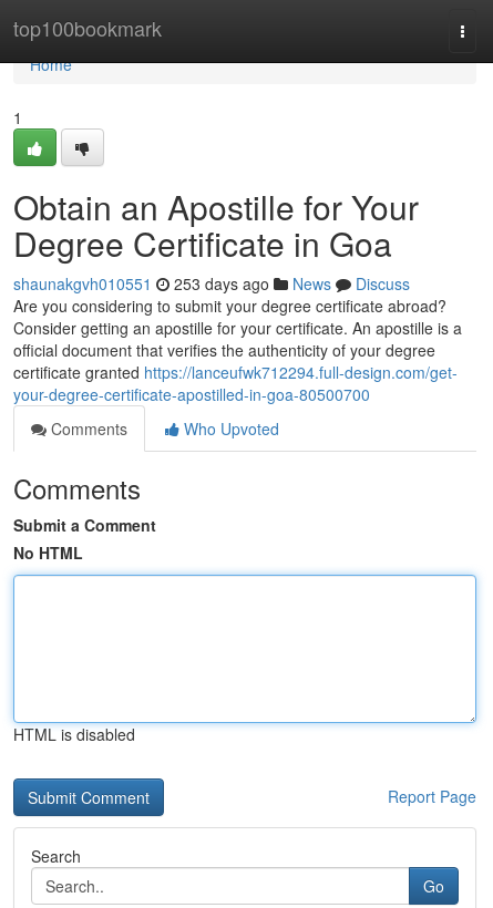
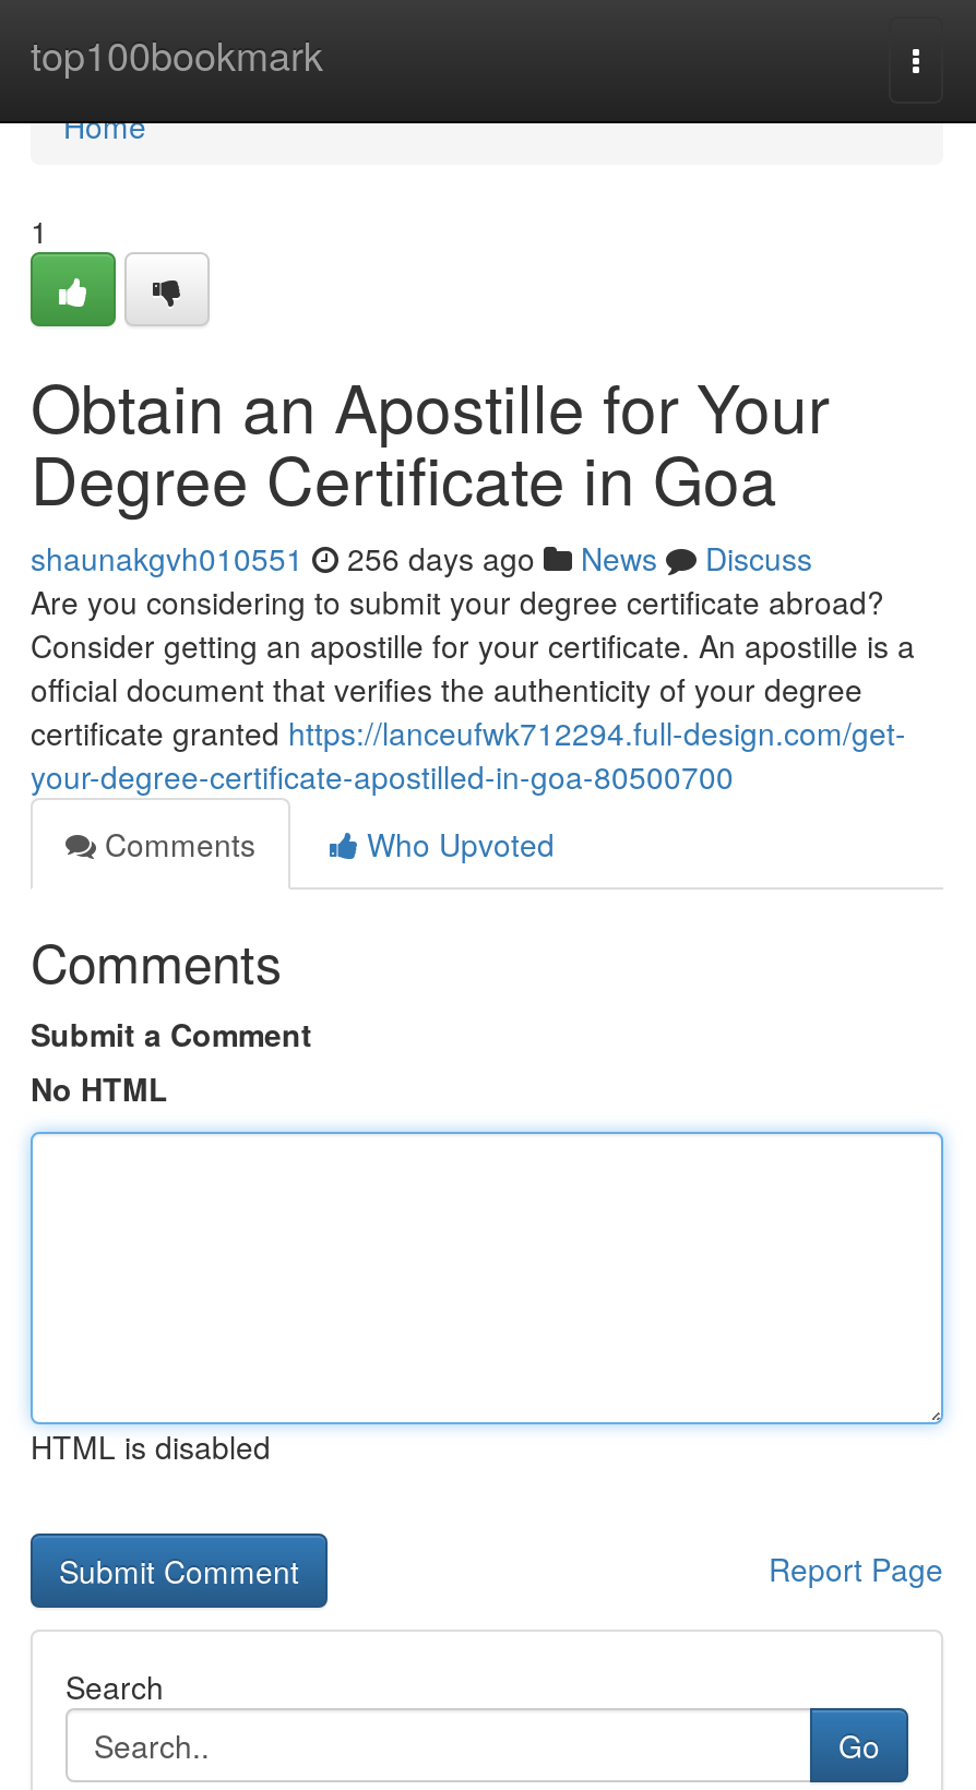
- shaunakgvh010551 253 days ago News Discuss
+ shaunakgvh010551 256 days ago News Discuss
